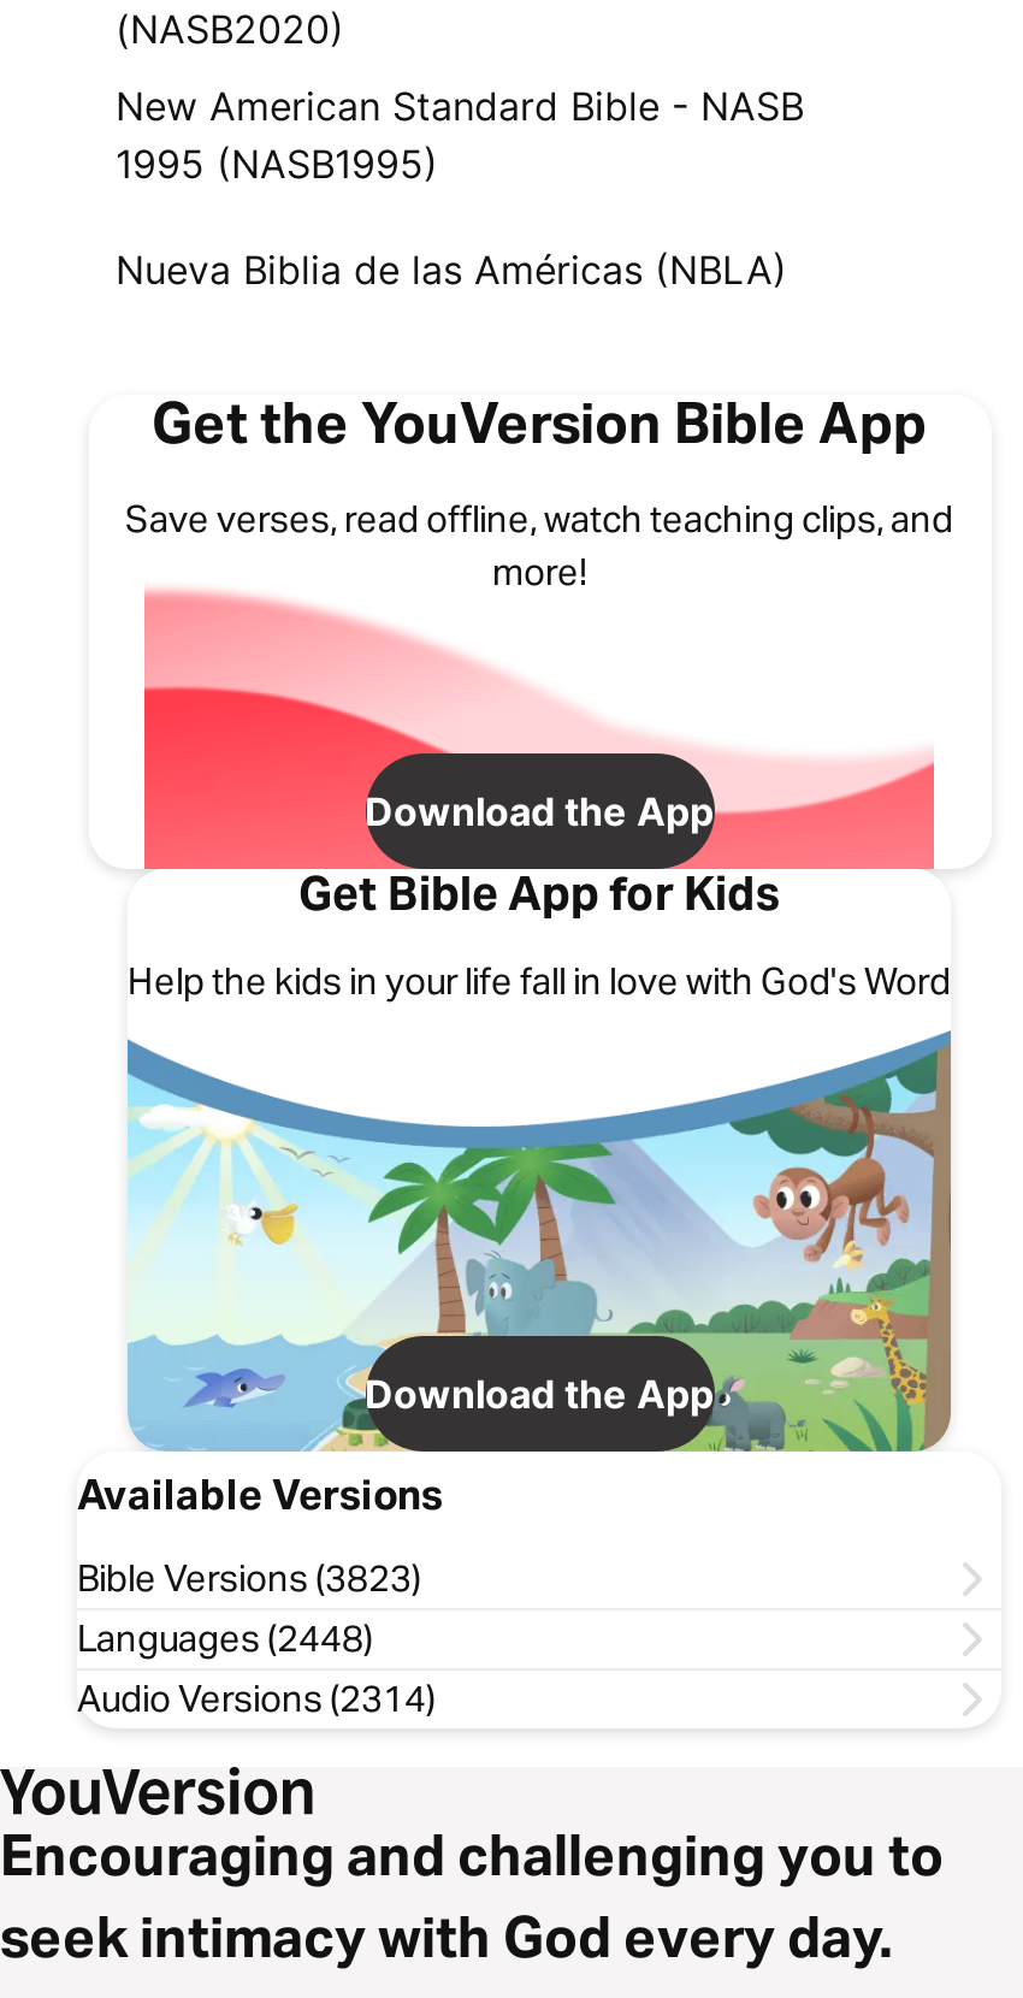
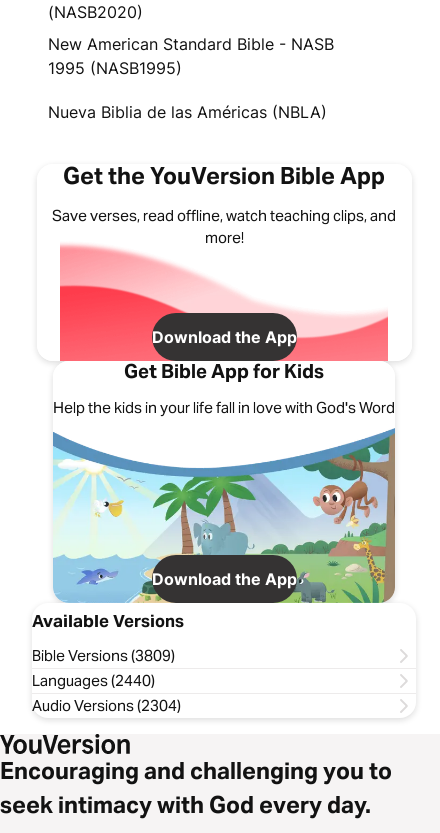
- Bible Versions (3823)
+ Bible Versions (3809)

- Languages (2448)
+ Languages (2440)

- Audio Versions (2314)
+ Audio Versions (2304)
